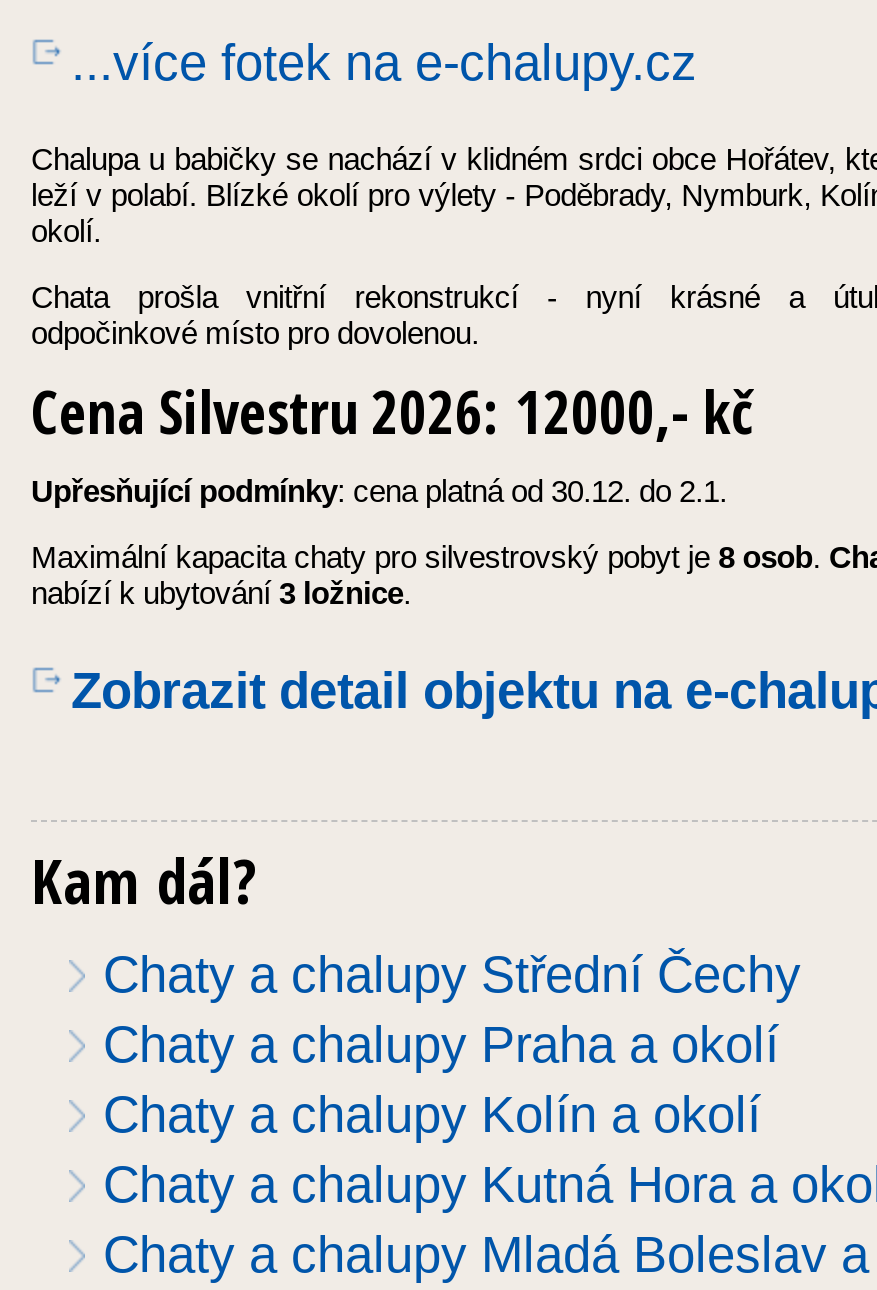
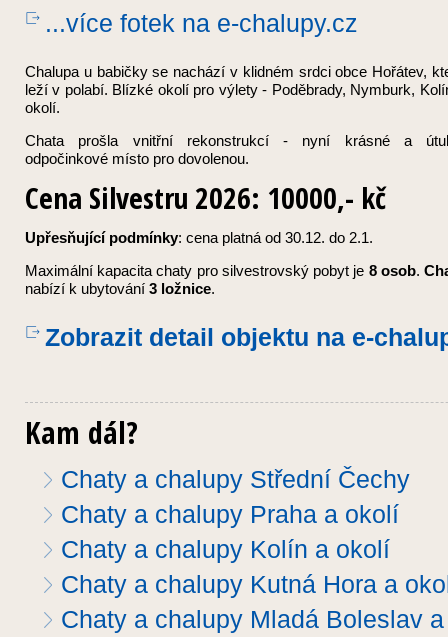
- Cena Silvestru 2026: 12000,- kč
+ Cena Silvestru 2026: 10000,- kč
